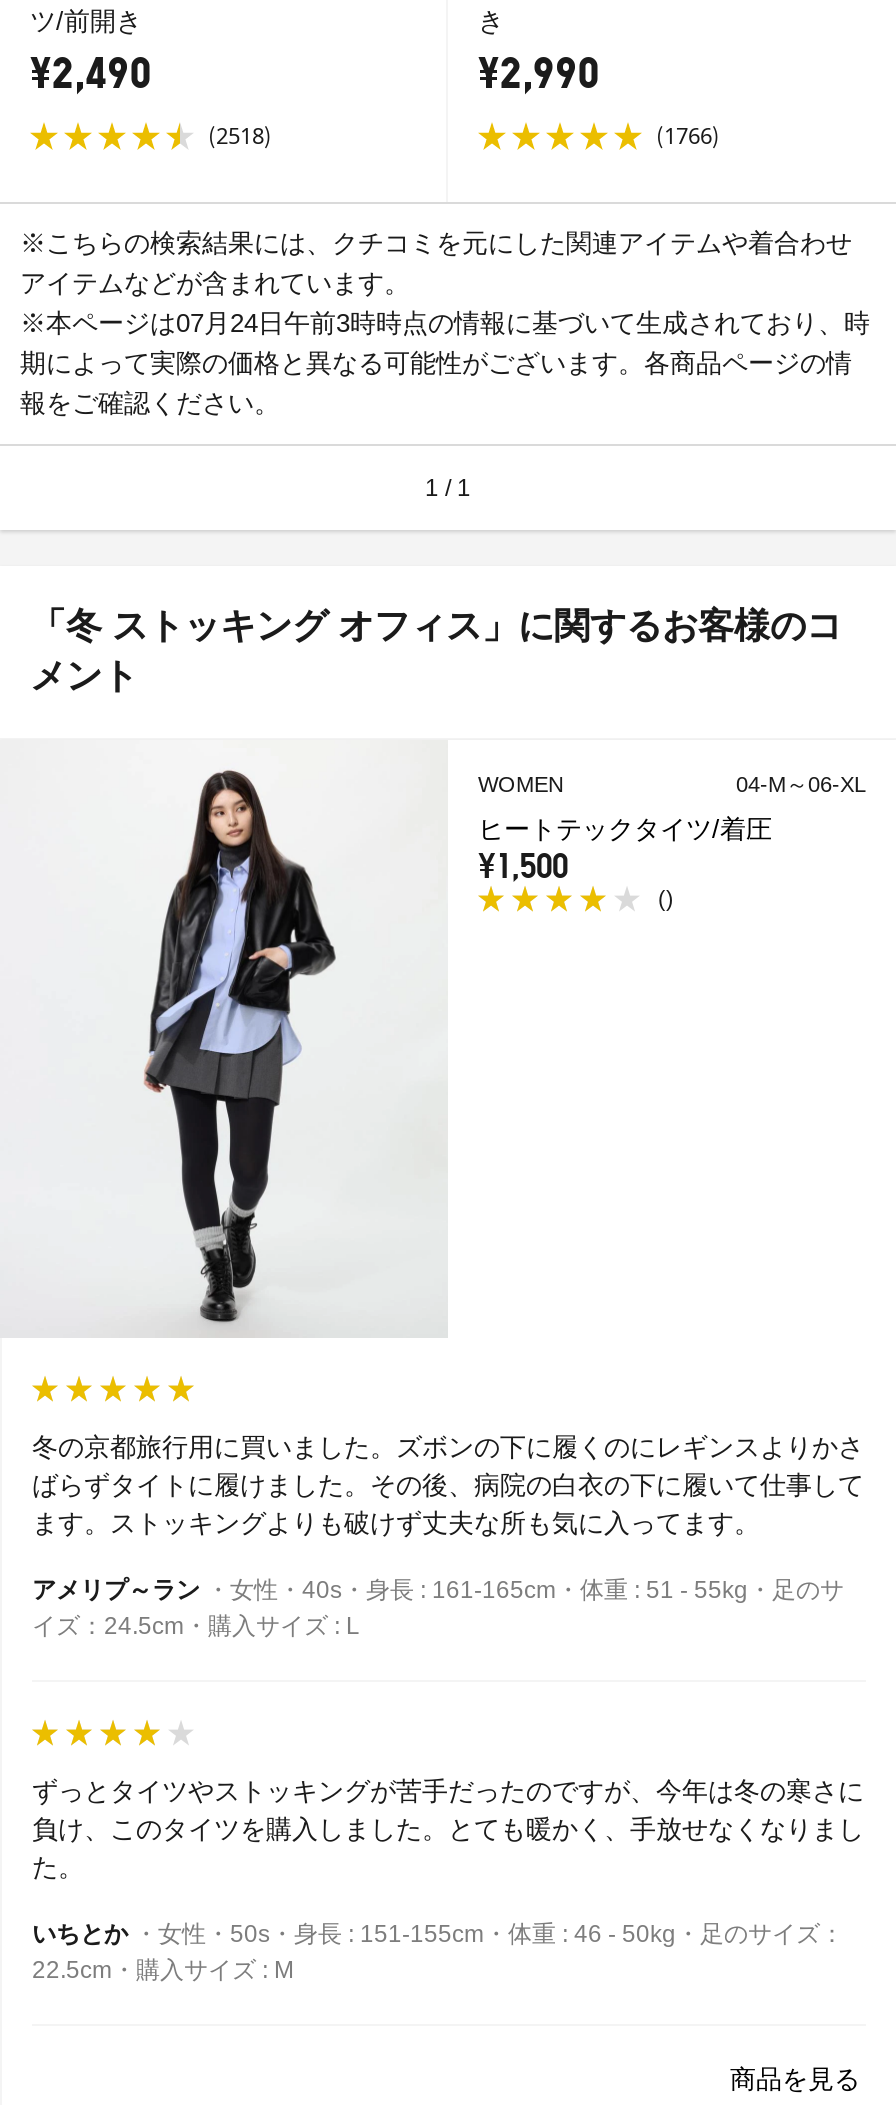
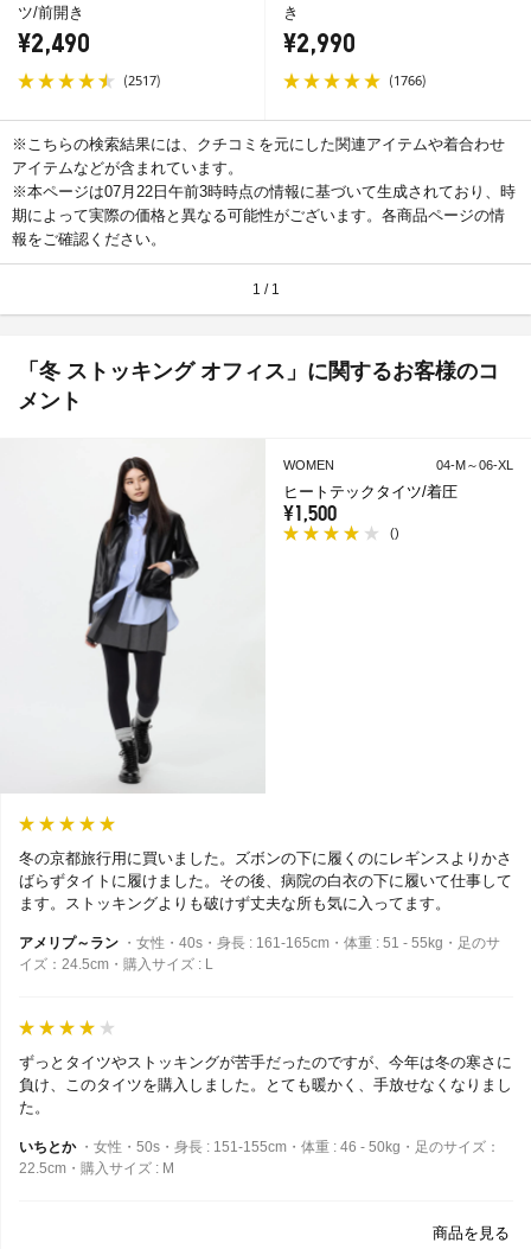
- (2518)
+ (2517)

- ※本ページは07月24日午前3時時点の情報に基づいて生成されており、時
+ ※本ページは07月22日午前3時時点の情報に基づいて生成されており、時
